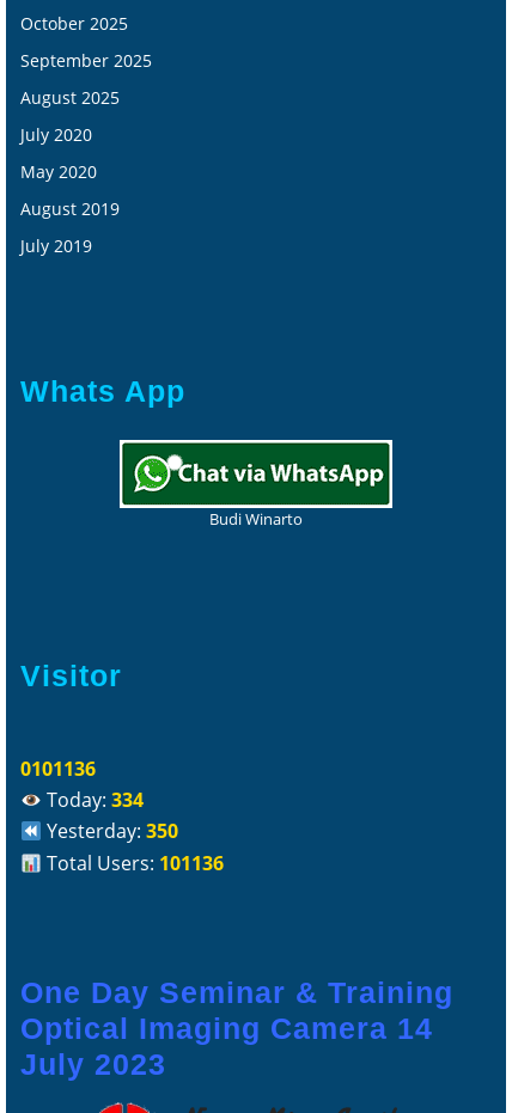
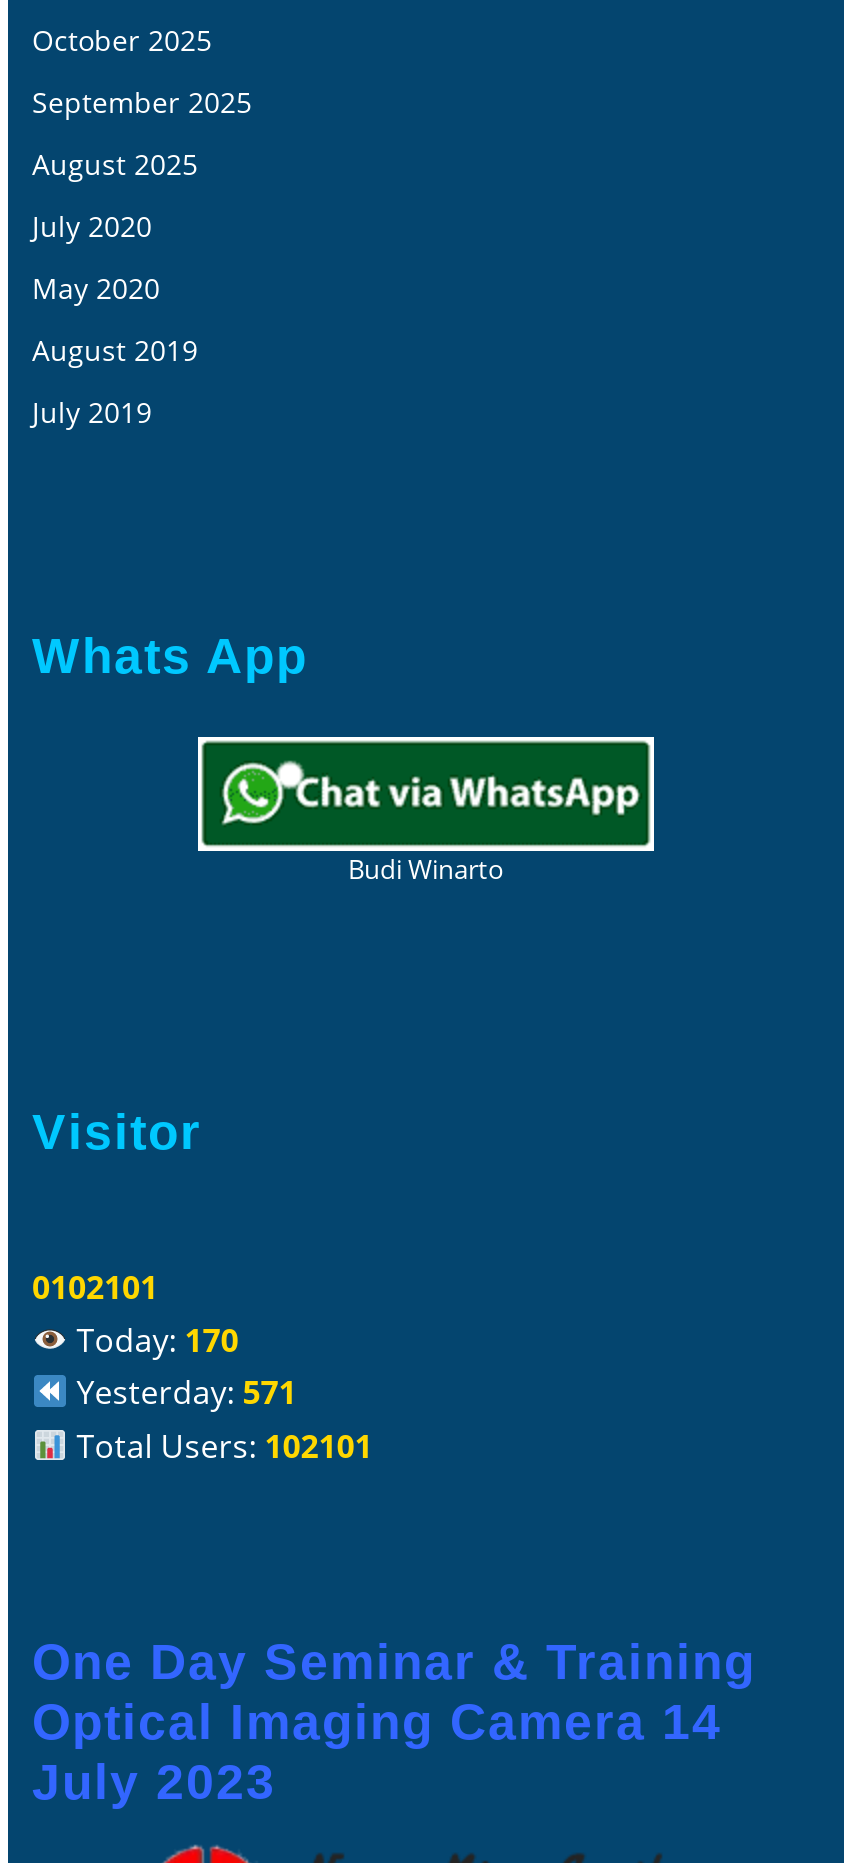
- 0101136
+ 0102101

- Today: 334
+ Today: 170

- Yesterday: 350
+ Yesterday: 571

- Total Users: 101136
+ Total Users: 102101
